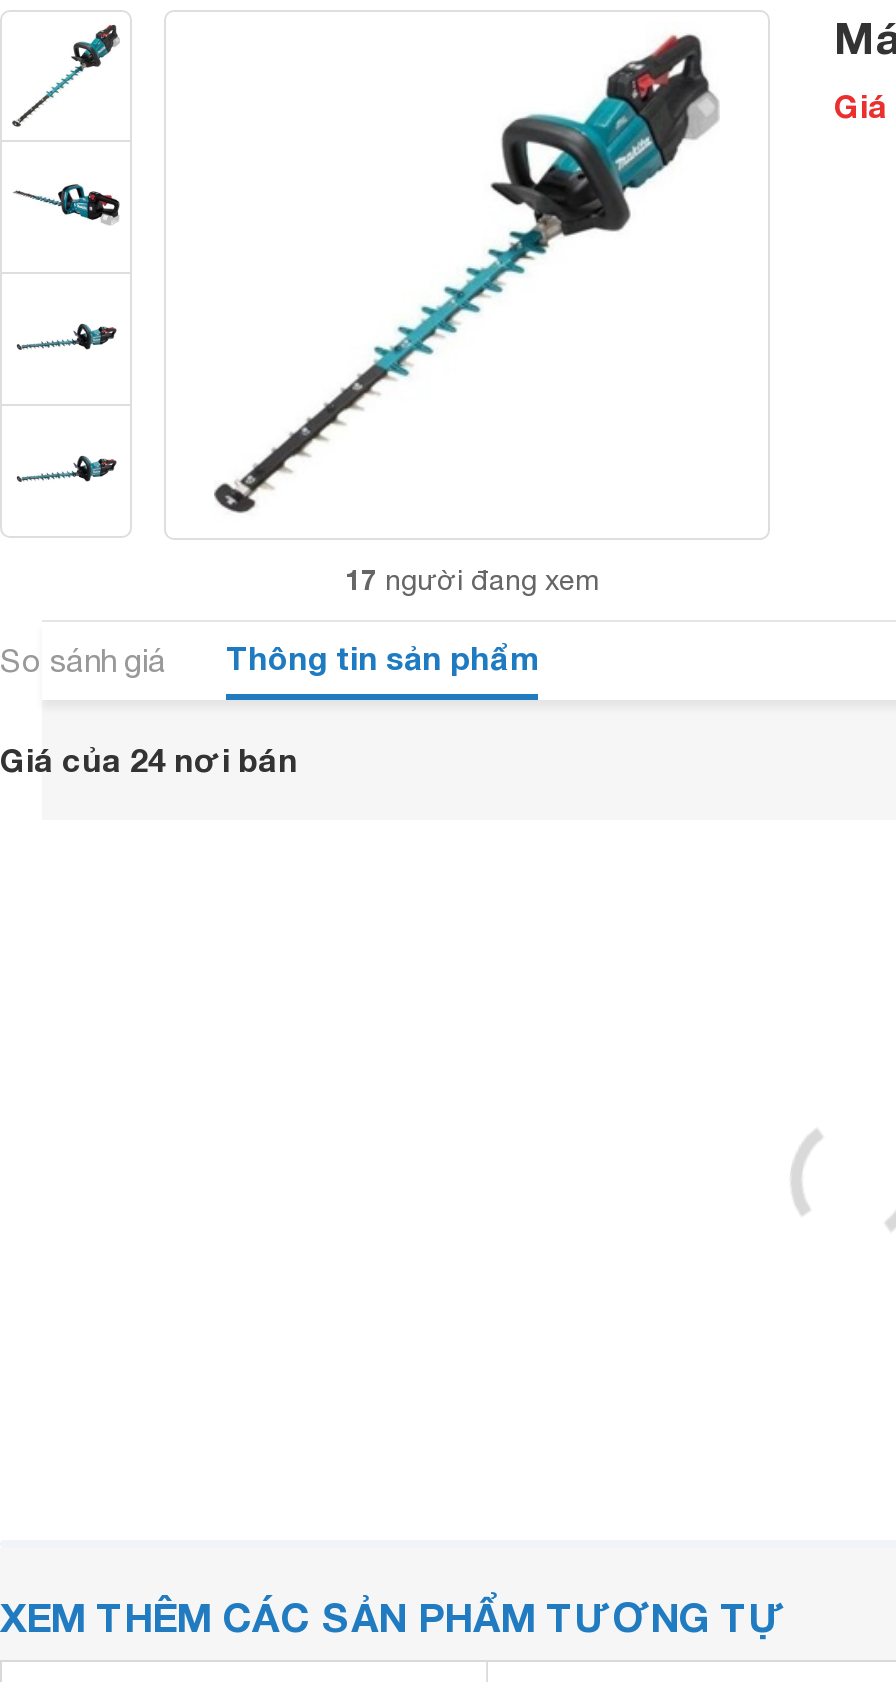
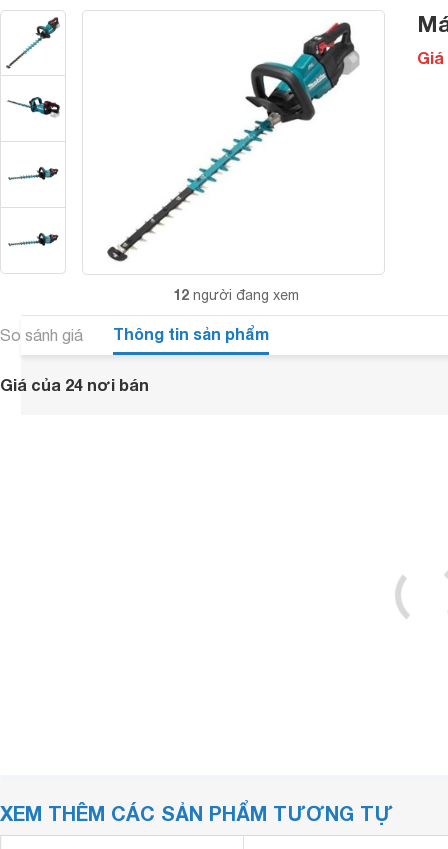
- 17 người đang xem
+ 12 người đang xem
